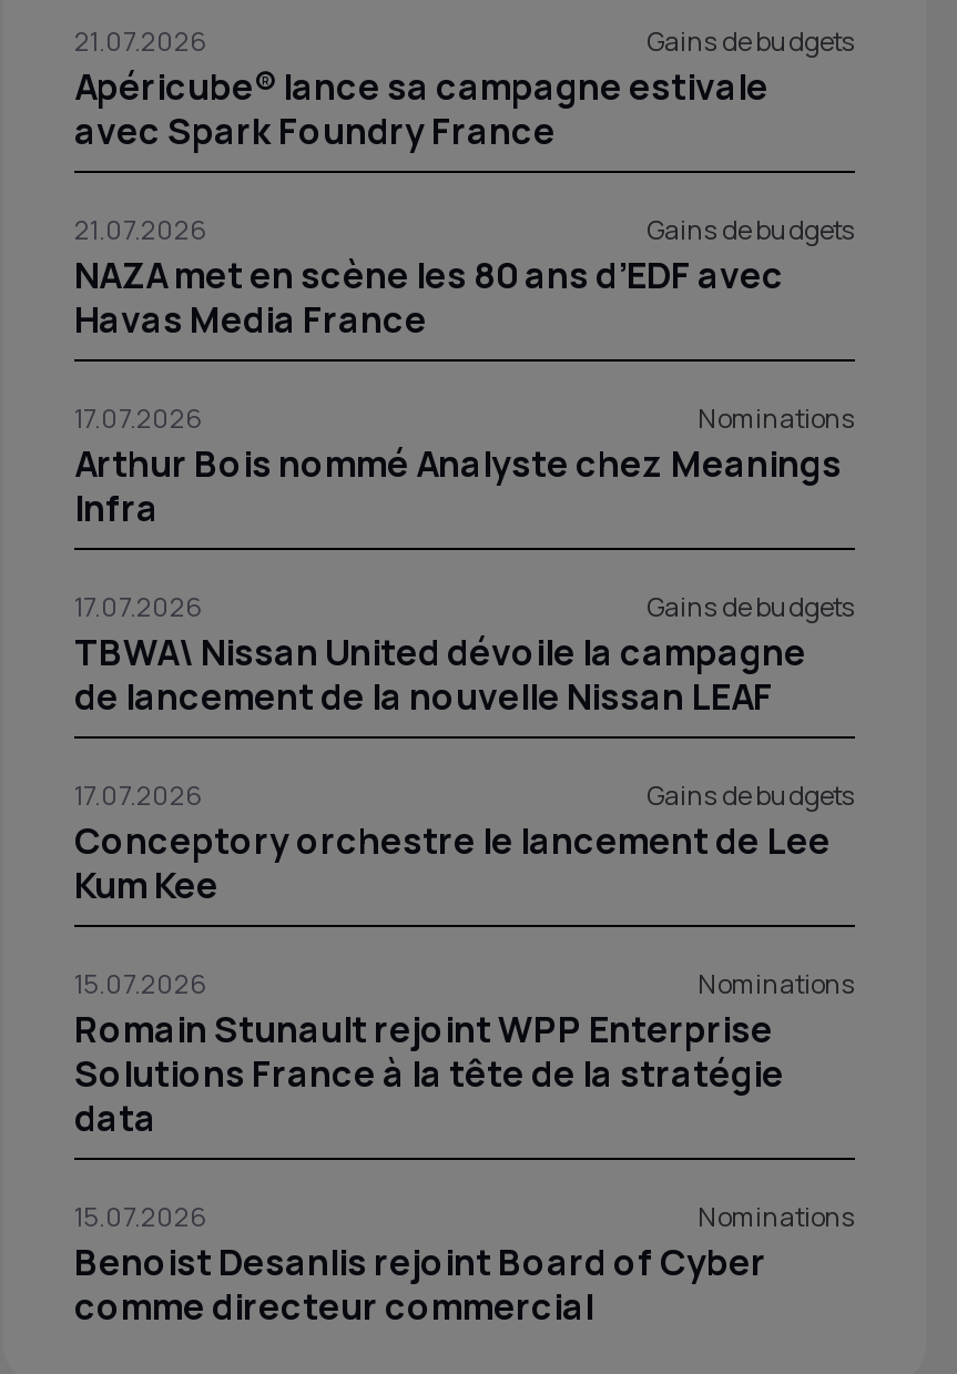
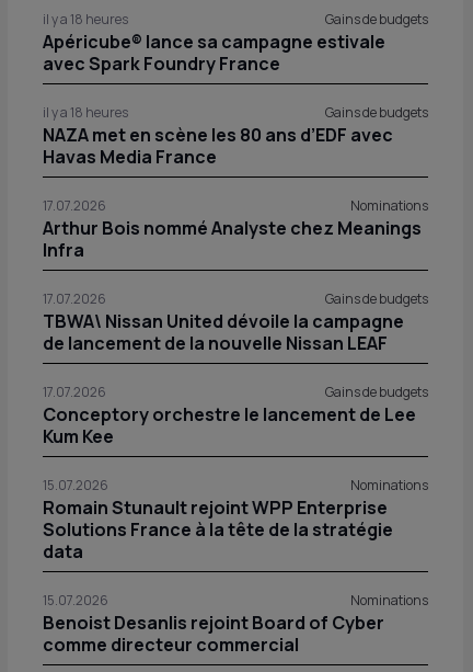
- 21.07.2026
+ il y a 18 heures

- 21.07.2026
+ il y a 18 heures
